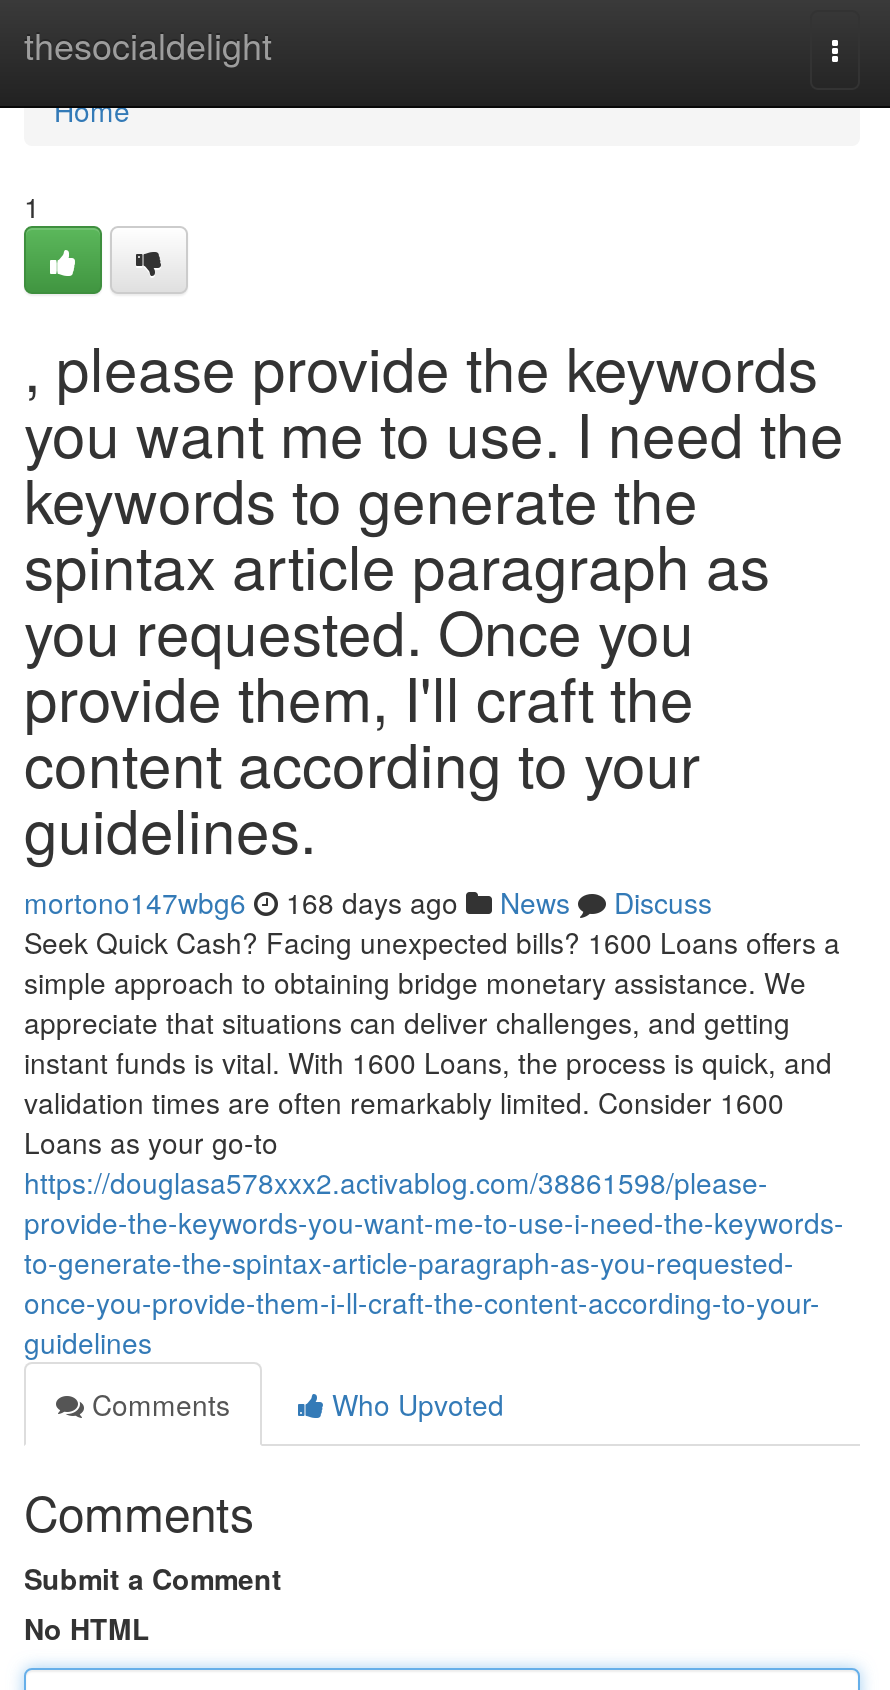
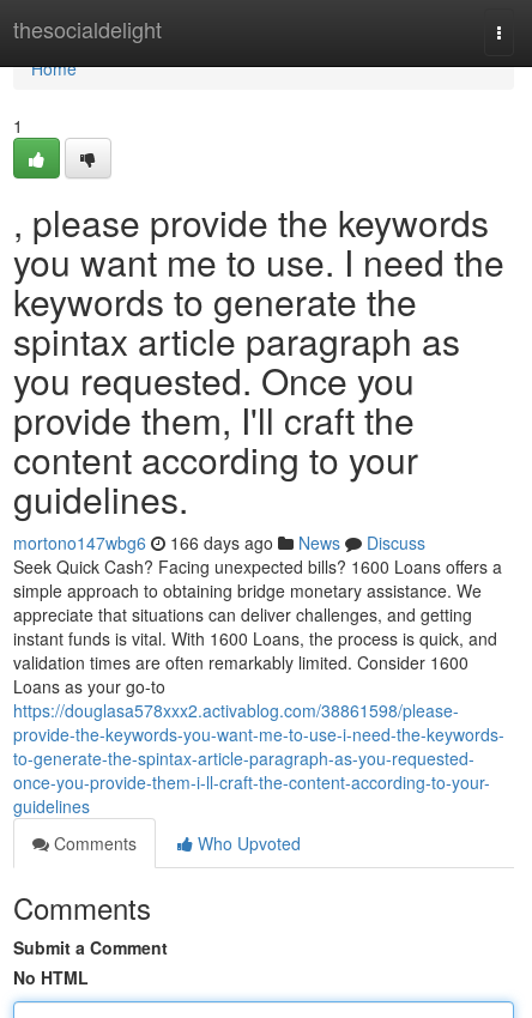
- mortono147wbg6 168 days ago News Discuss
+ mortono147wbg6 166 days ago News Discuss
